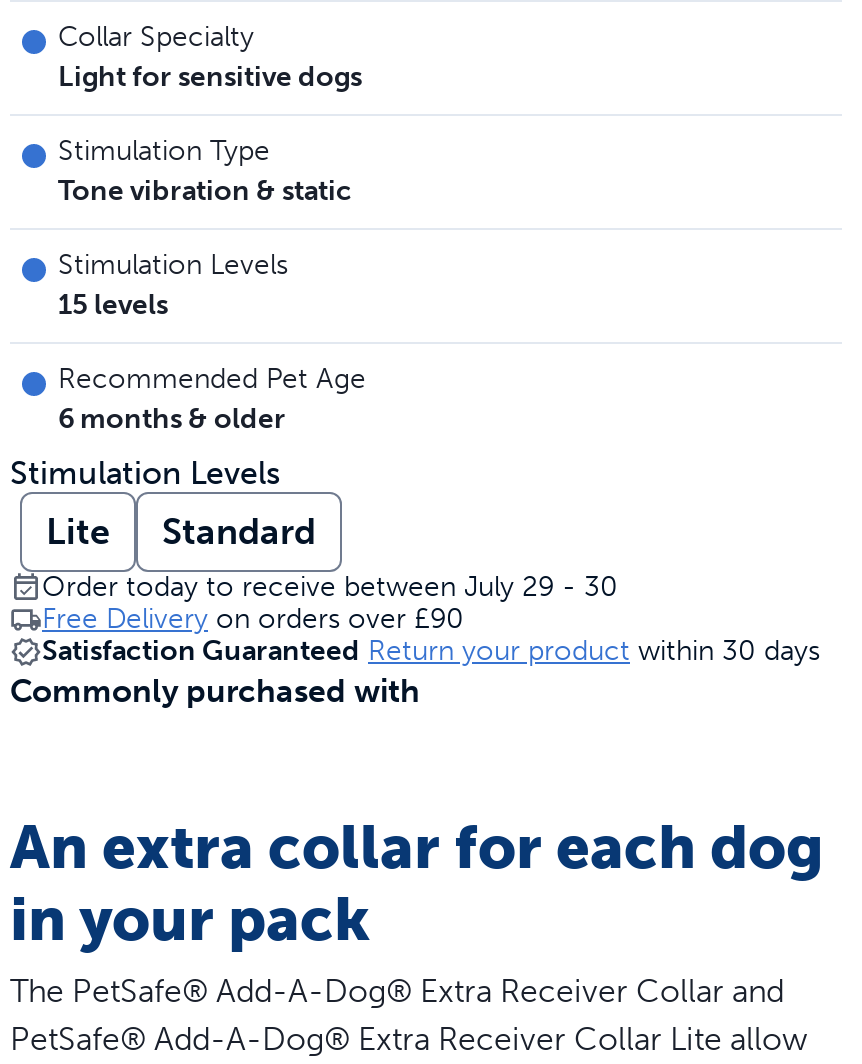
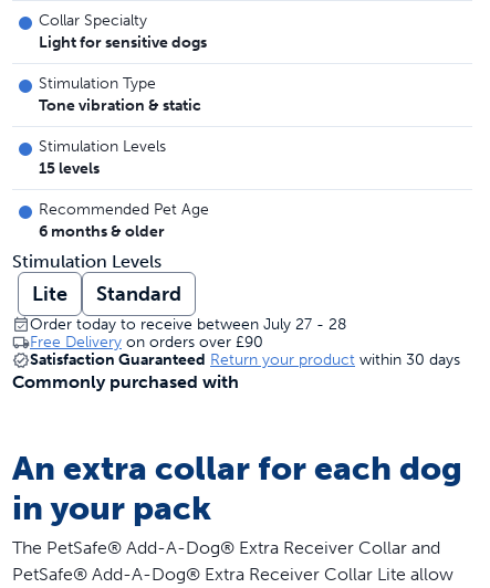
- Order today to receive between July 29 - 30
+ Order today to receive between July 27 - 28
